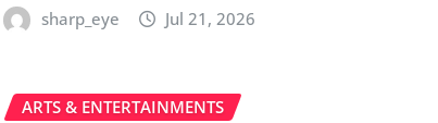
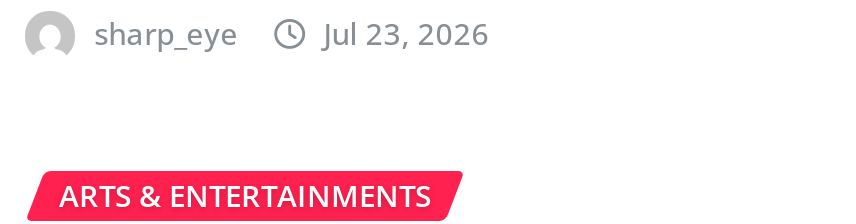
- Jul 21, 2026
+ Jul 23, 2026
